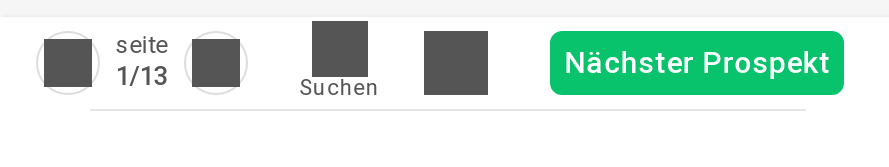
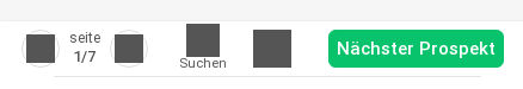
- 1/13
+ 1/7
